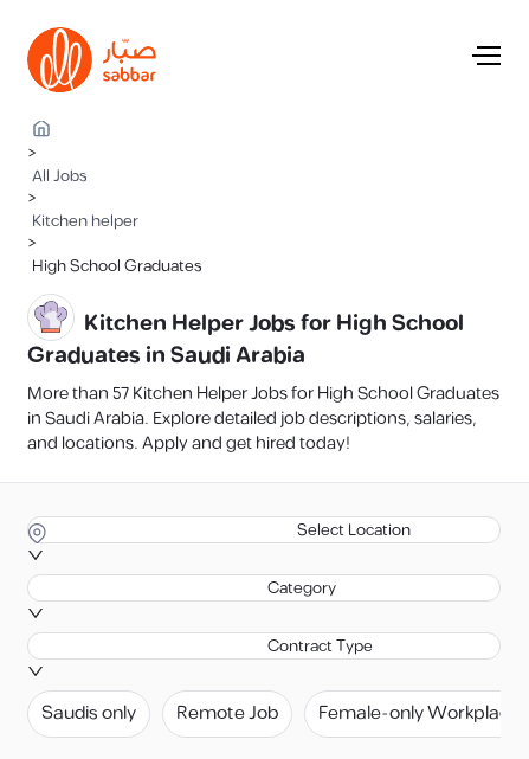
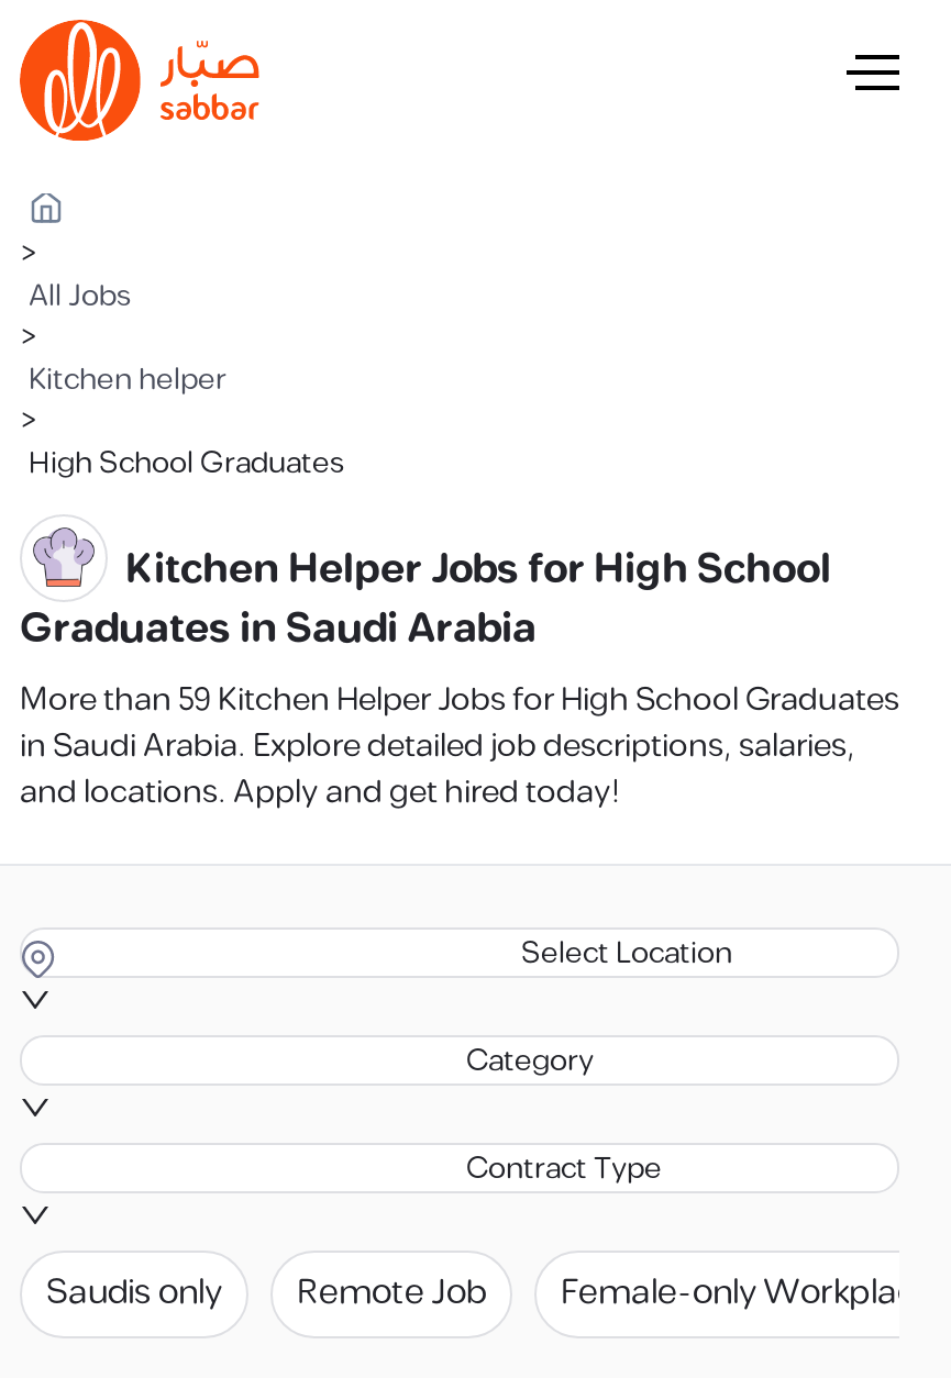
- More than 57 Kitchen Helper Jobs for High School Graduates
+ More than 59 Kitchen Helper Jobs for High School Graduates
